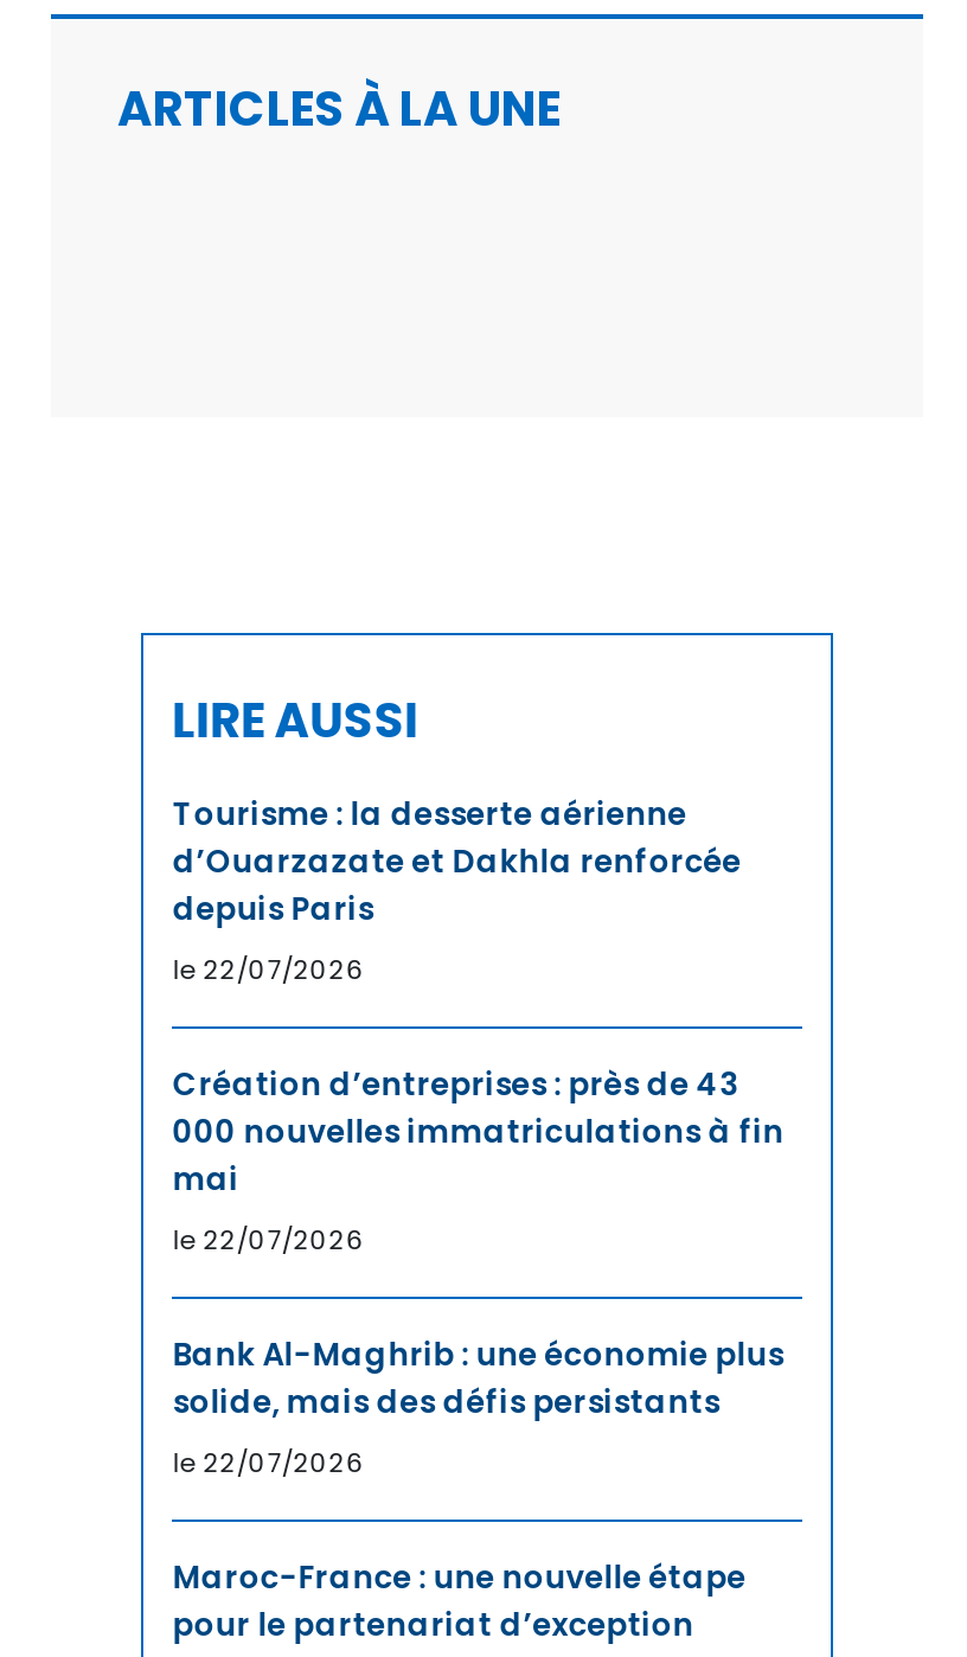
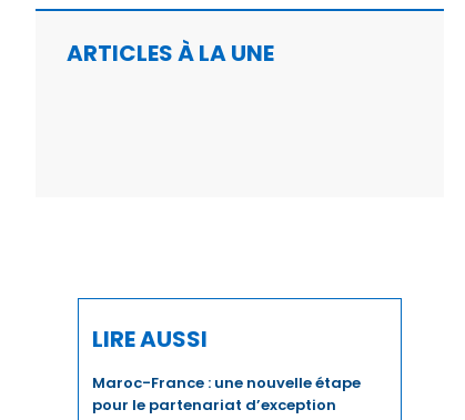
- Tourisme : la desserte aérienne
- d’Ouarzazate et Dakhla renforcée
- depuis Paris
- le 22/07/2026
- Création d’entreprises : près de 43
- 000 nouvelles immatriculations à fin
- mai
- le 22/07/2026
- Bank Al-Maghrib : une économie plus
- solide, mais des défis persistants
- le 22/07/2026
